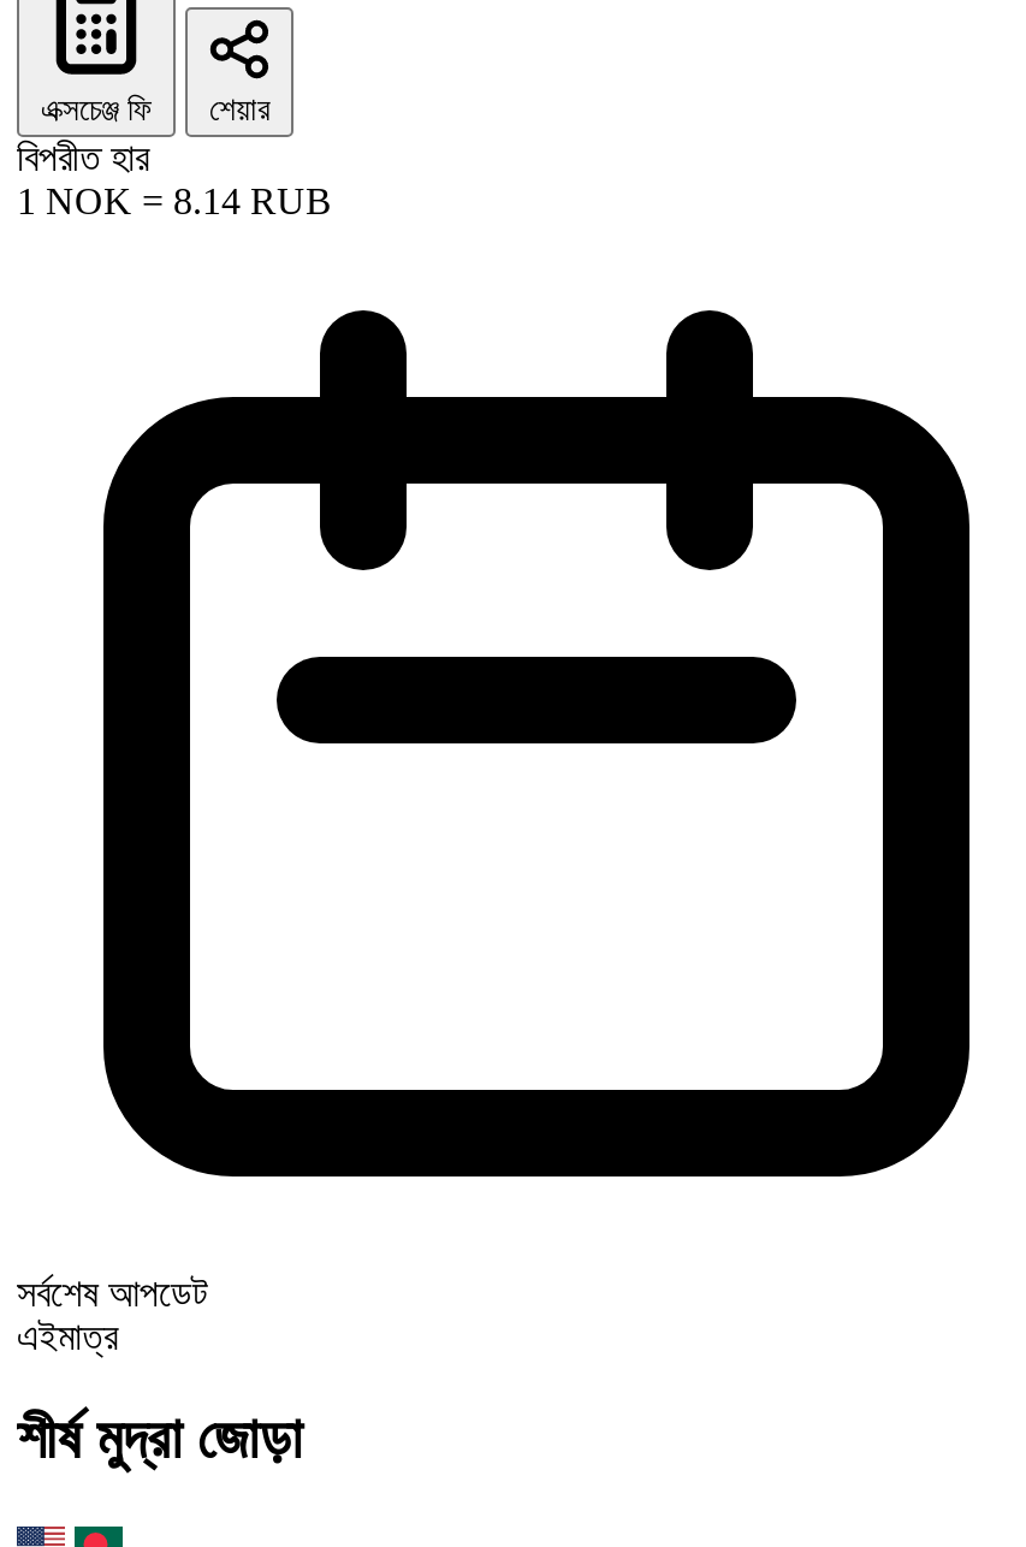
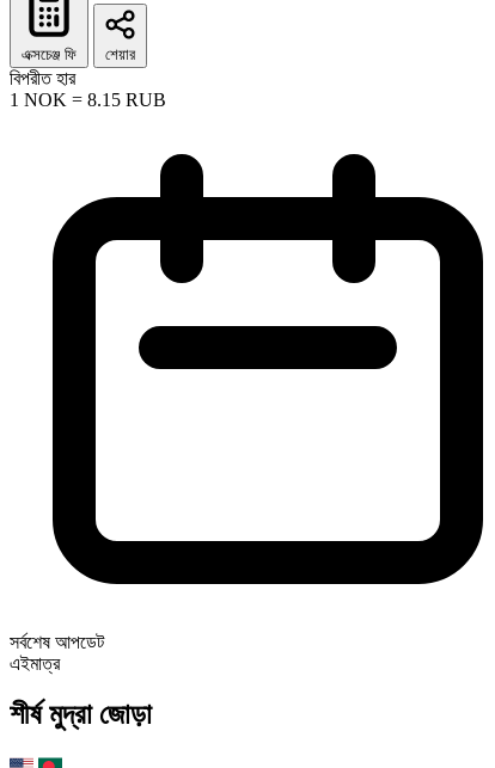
- 1 NOK = 8.14 RUB
+ 1 NOK = 8.15 RUB
